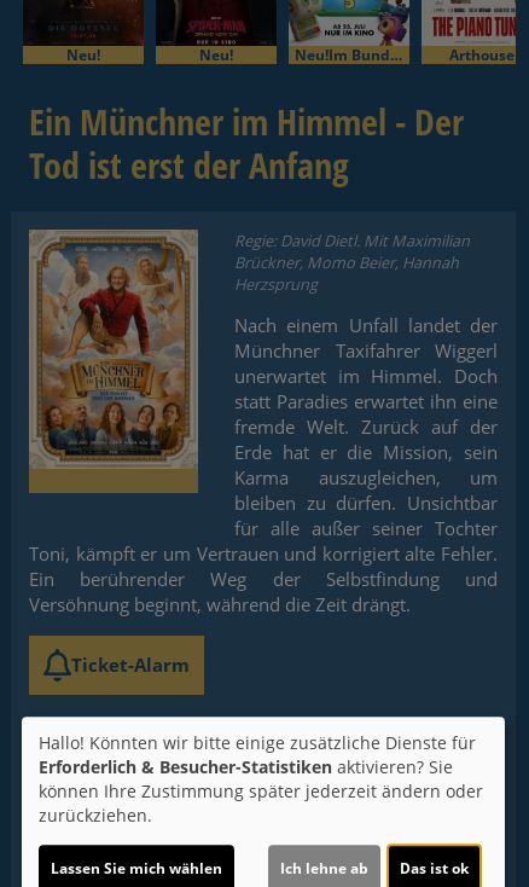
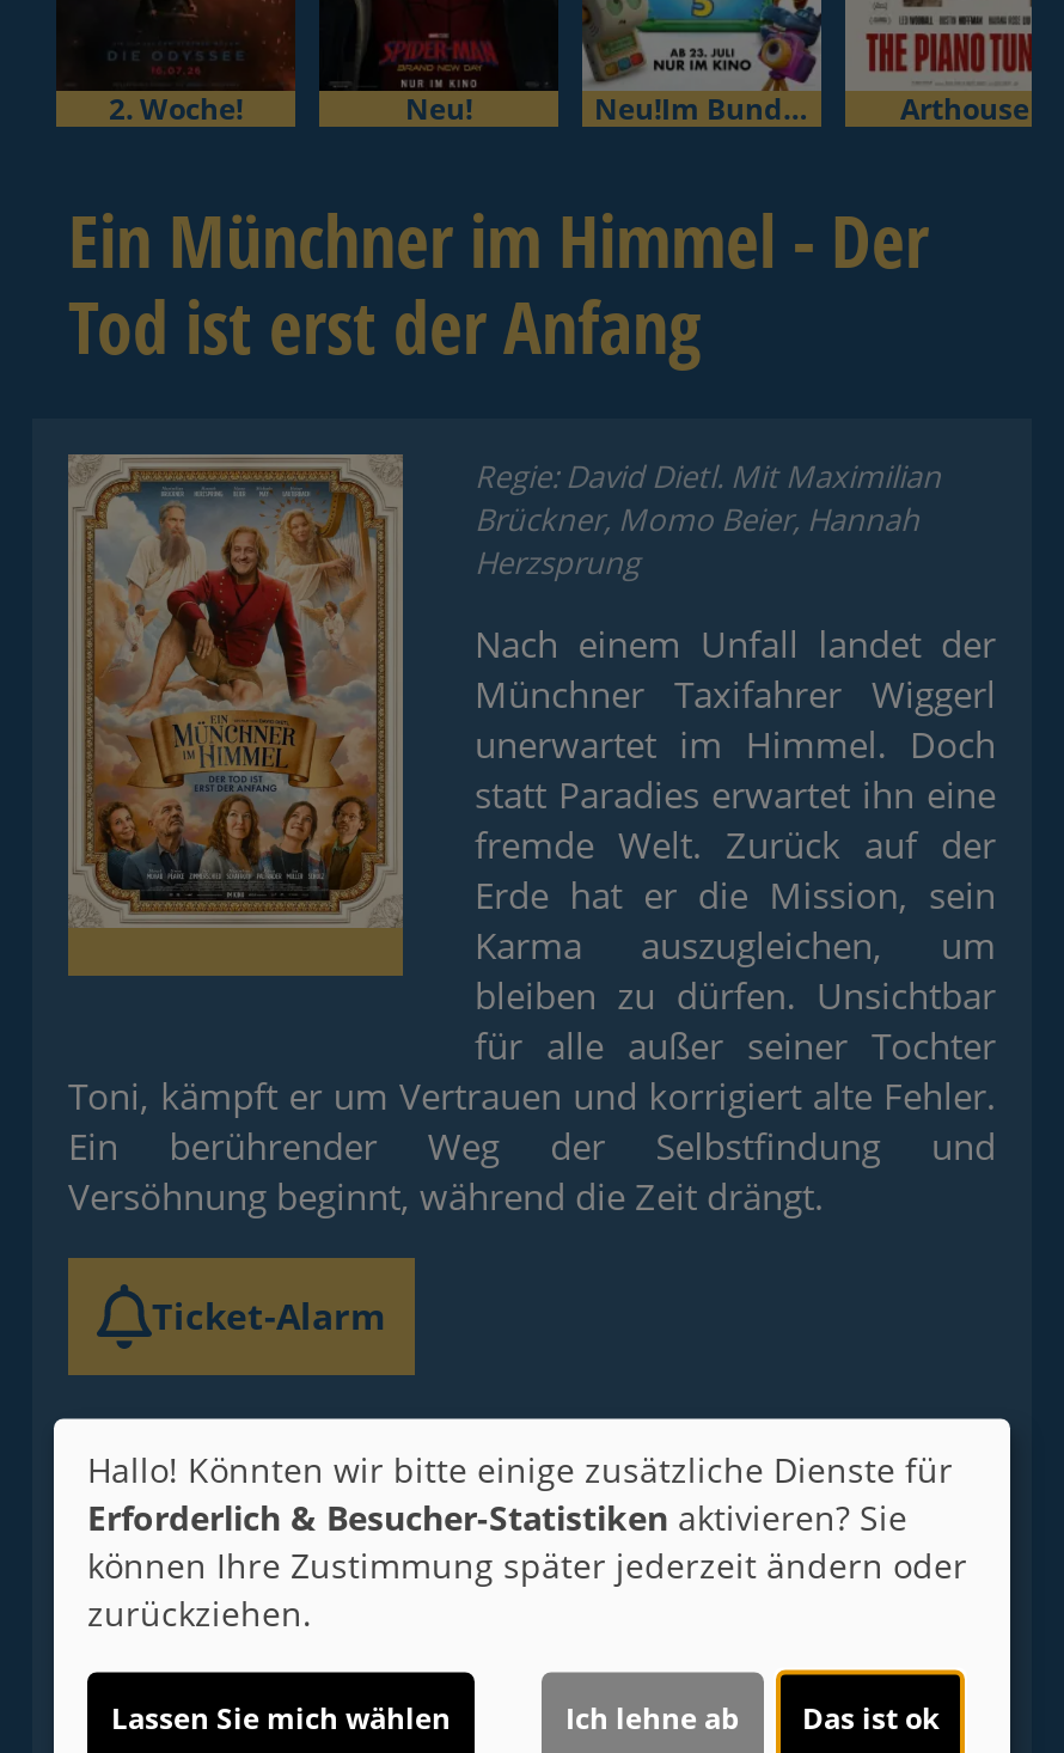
- Neu!
+ 2. Woche!
